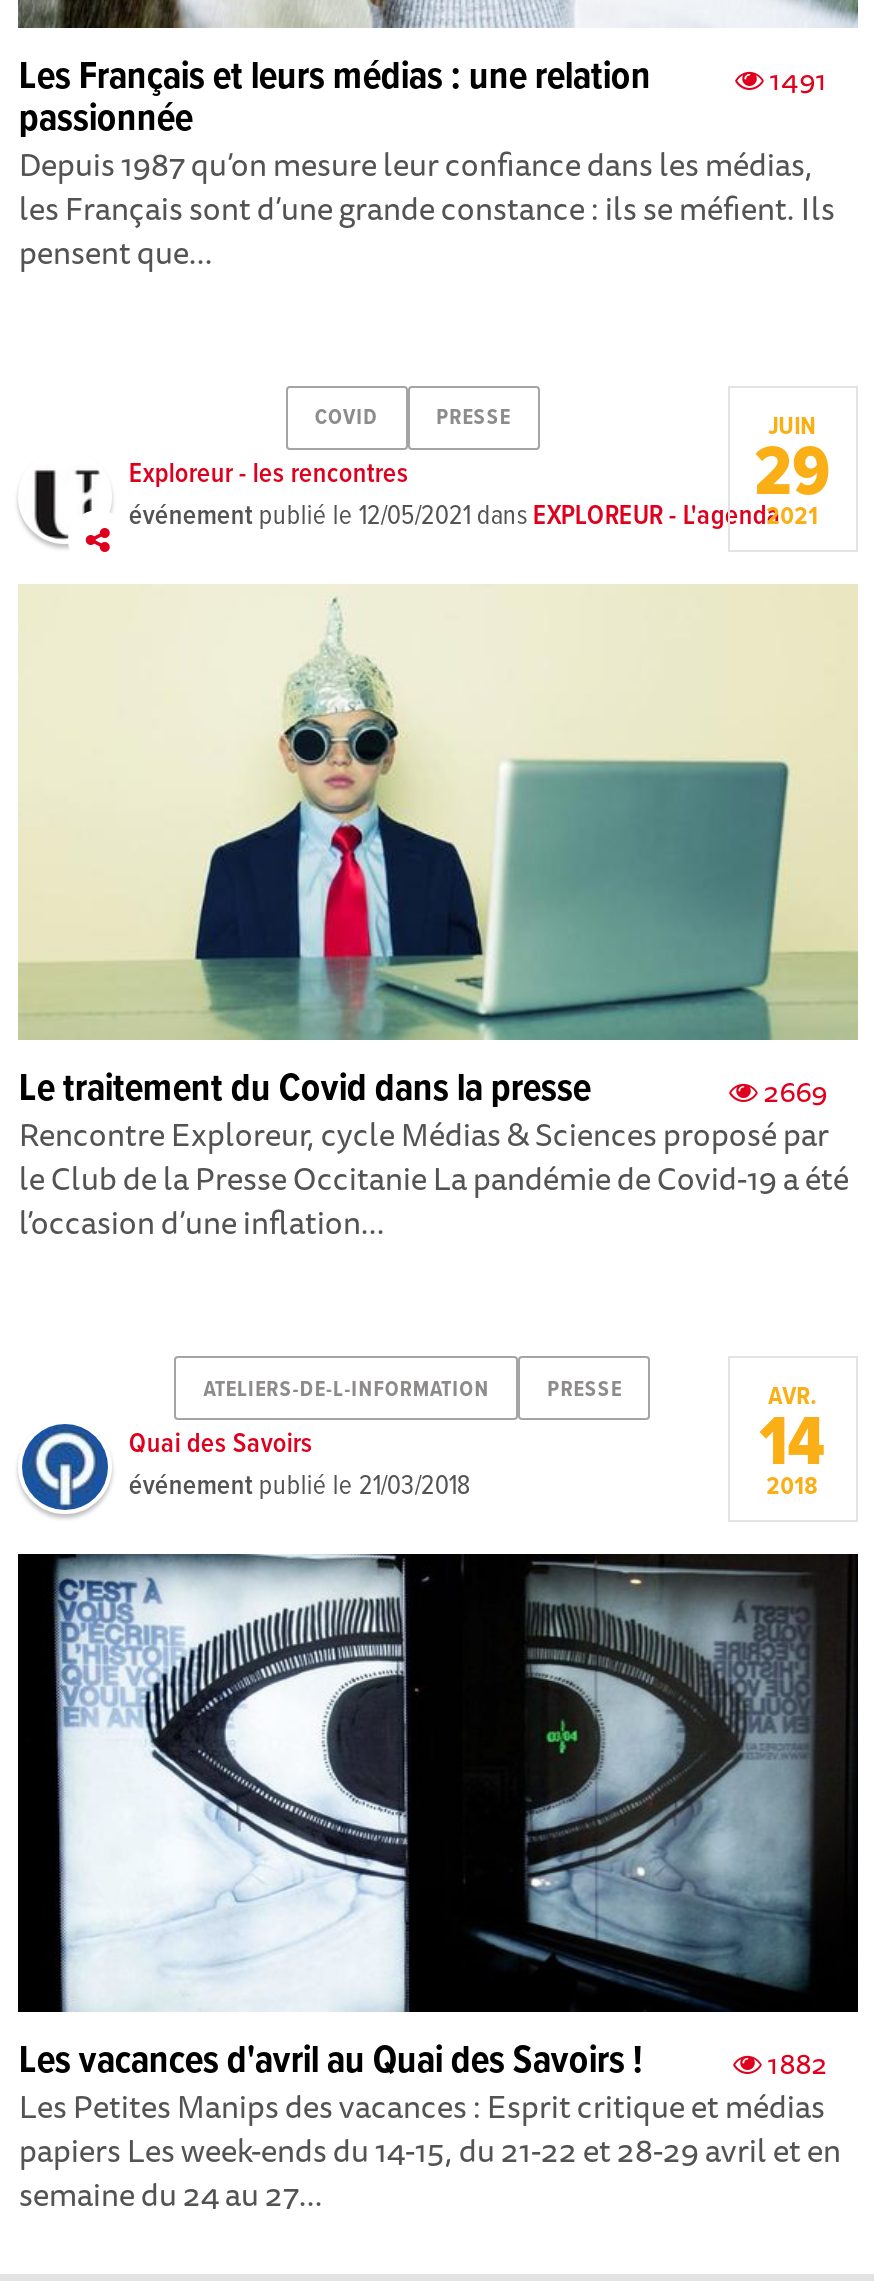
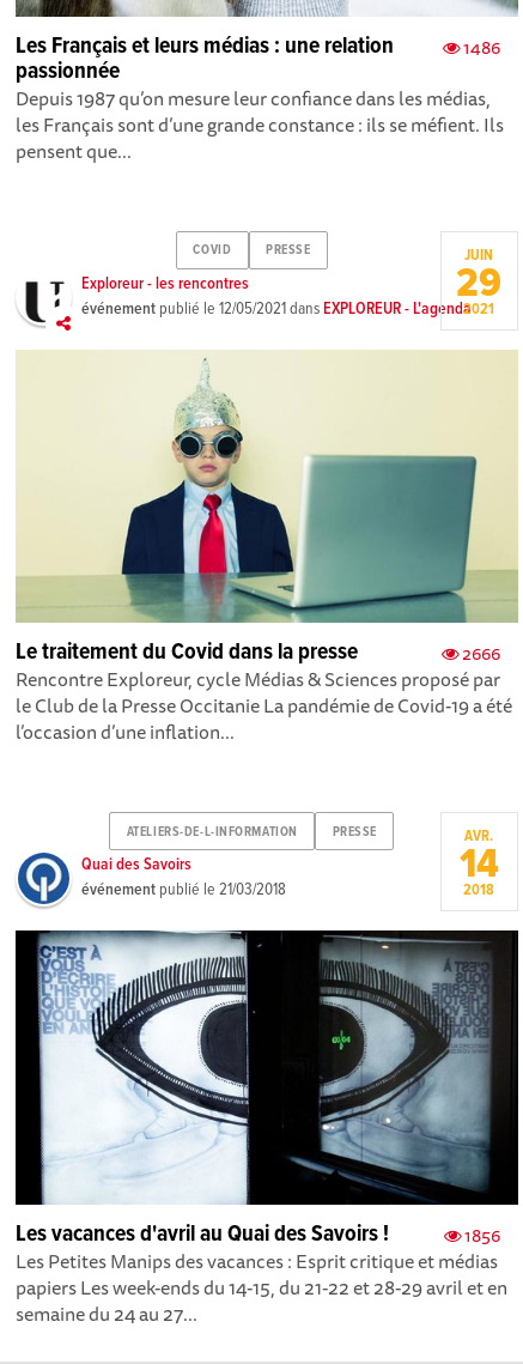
- 1491
+ 1486

- 2669
+ 2666

- 1882
+ 1856
